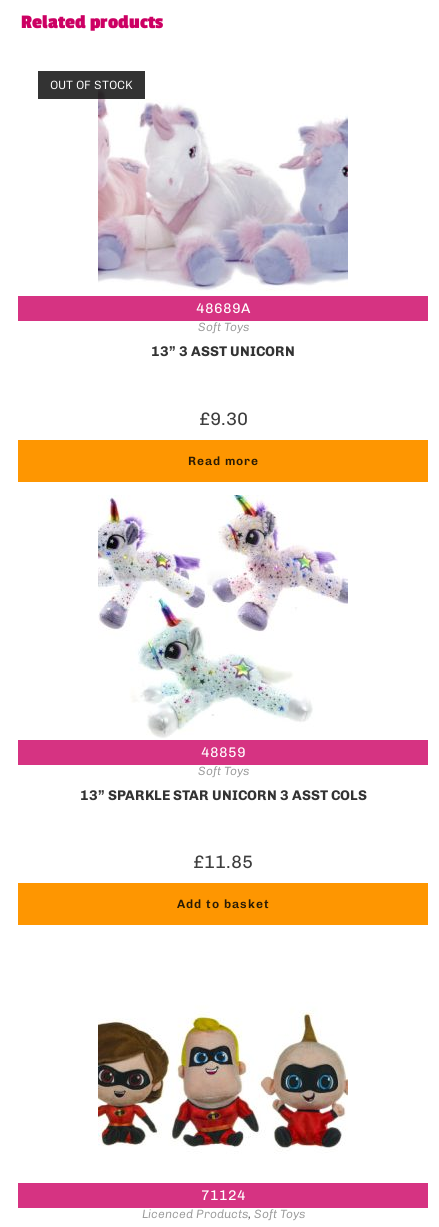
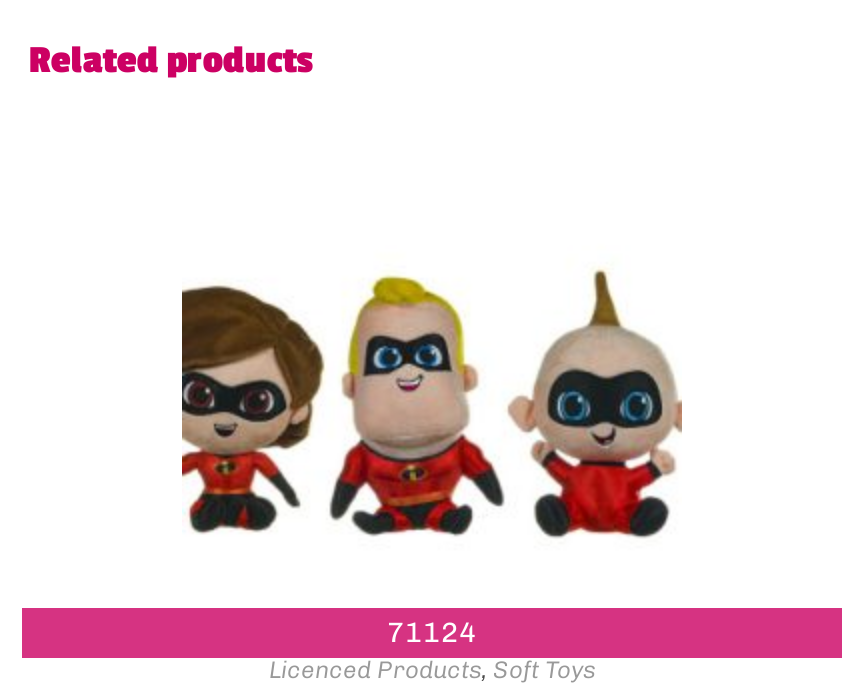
- OUT OF STOCK

- [image]
- 48689A

- Soft Toys
- 13” 3 ASST UNICORN
- £9.30
- Read more

- [image]
- 48859
- Soft Toys
- 13” SPARKLE STAR UNICORN 3 ASST COLS
- £11.85
- Add to basket
